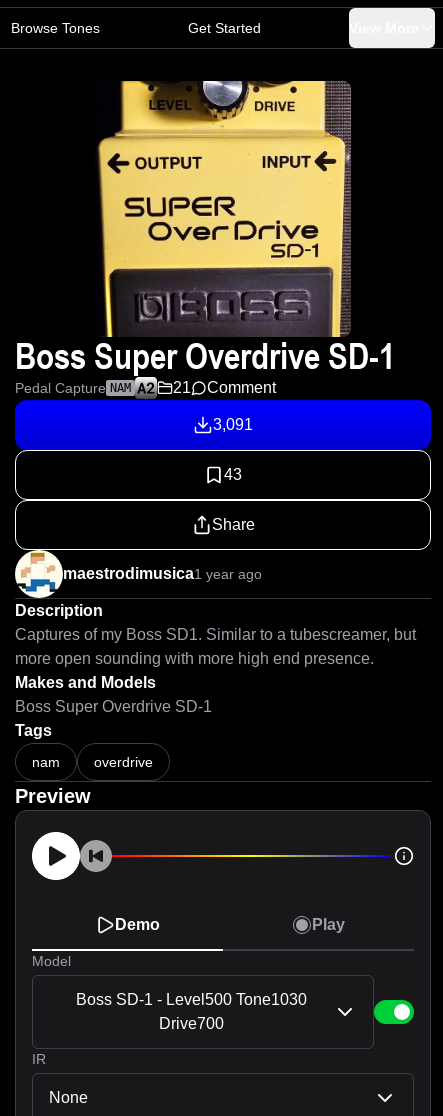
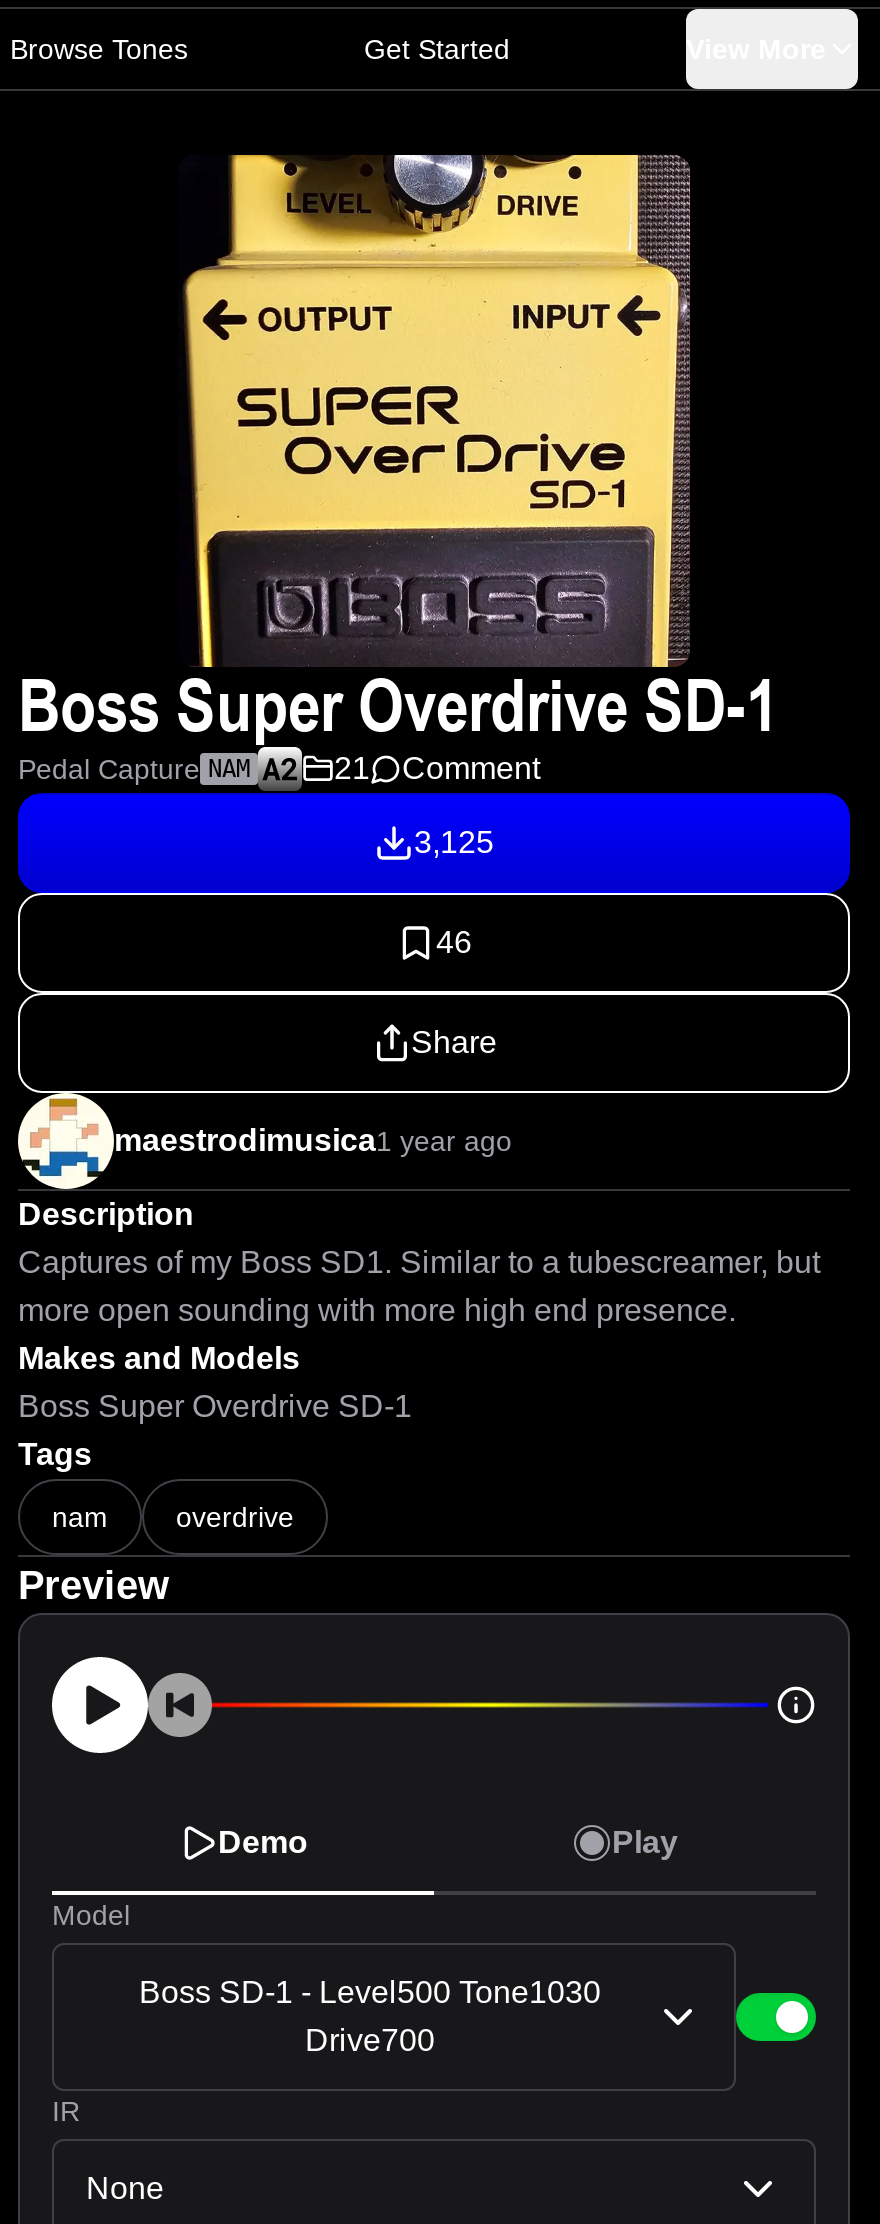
- 3,091
+ 3,125

- 43
+ 46
